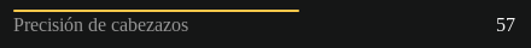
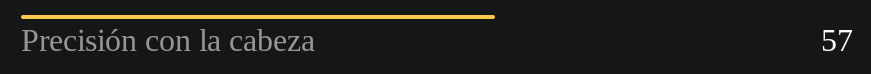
- Precisión de cabezazos
+ Precisión con la cabeza
